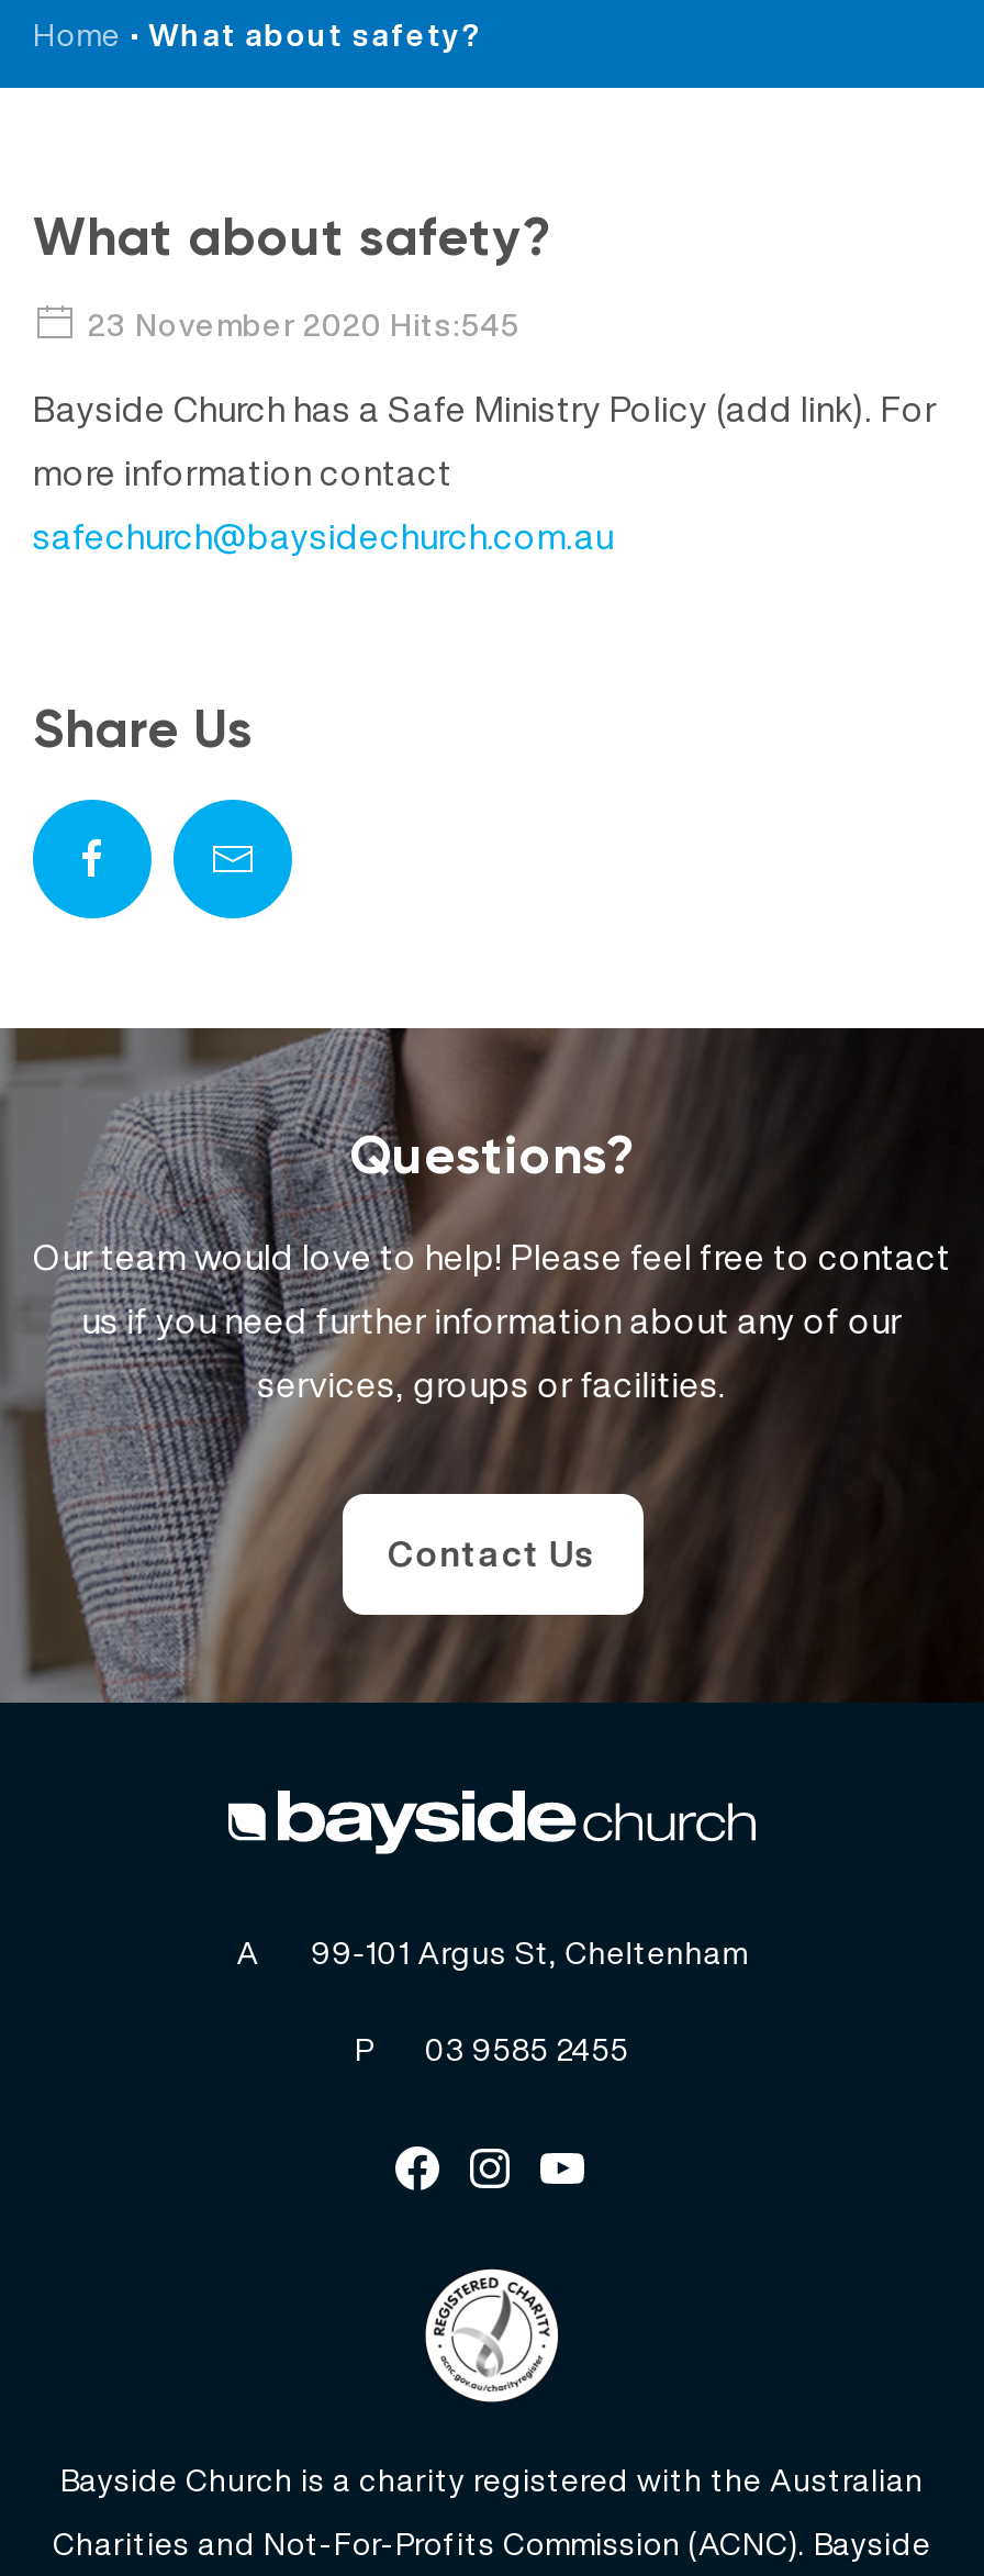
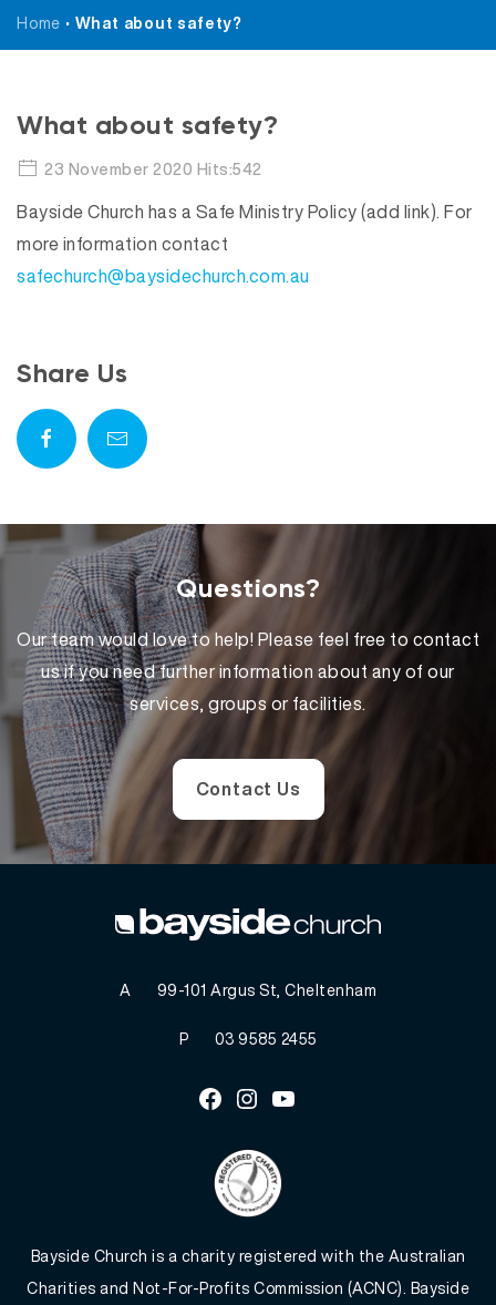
- 23 November 2020 Hits:545
+ 23 November 2020 Hits:542
